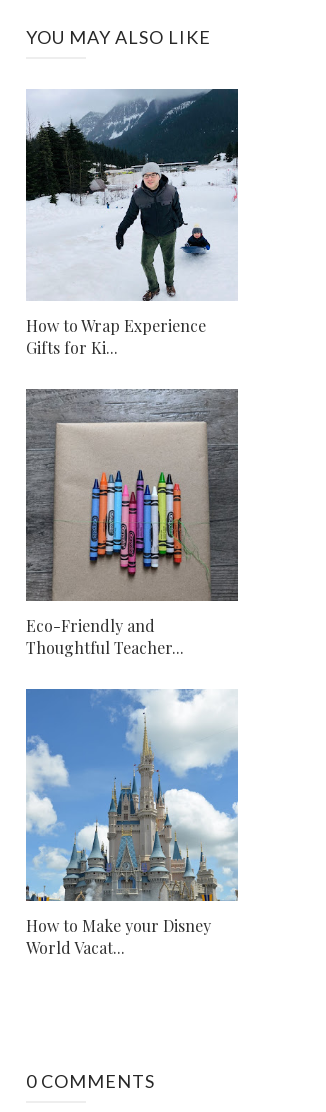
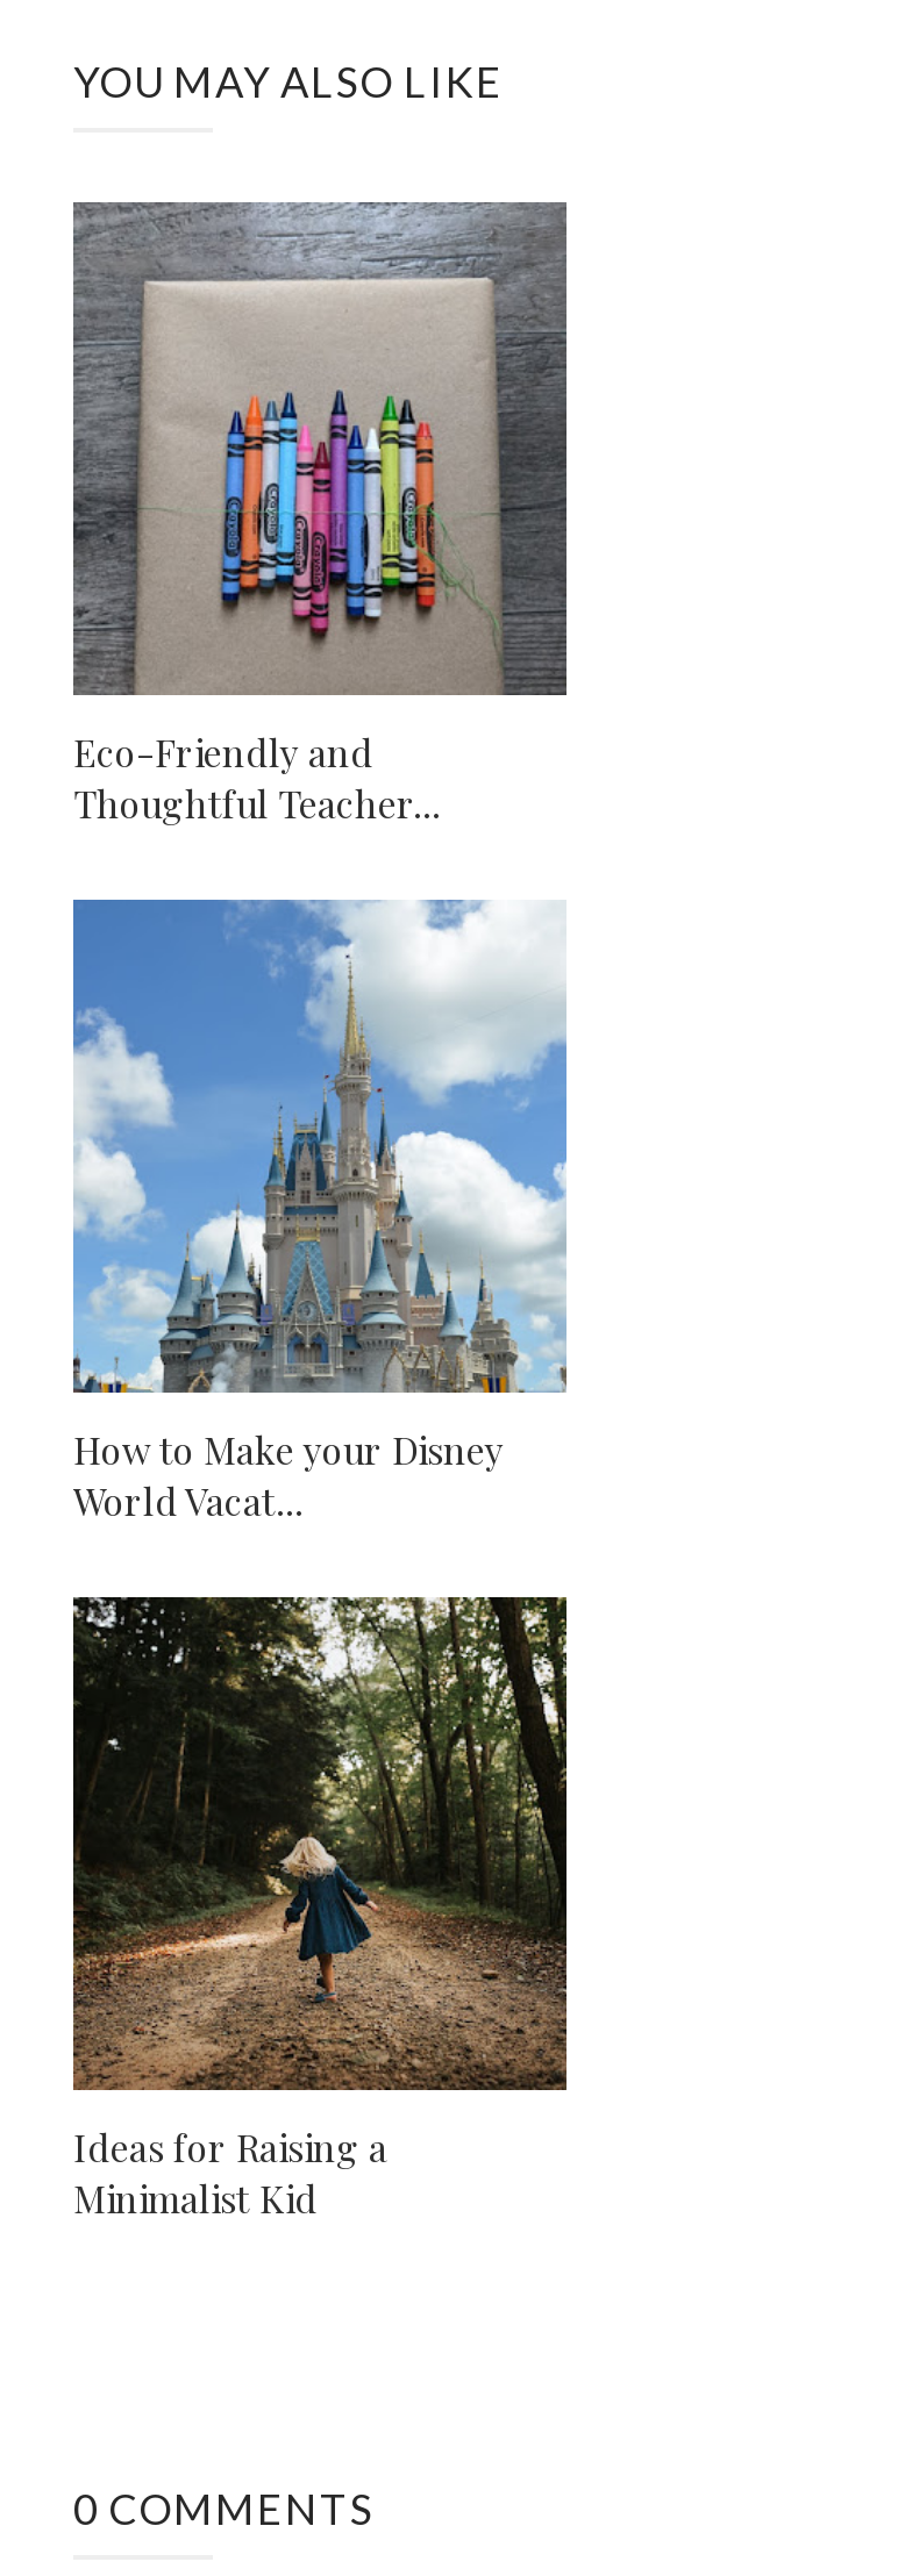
- [image]
- How to Wrap Experience
- Gifts for Ki...

moved up: [image] | Eco-Friendly and | Thoughtful Teacher... | How to Make your Disney | World Vacat...

+ [image]
+ Ideas for Raising a
+ Minimalist Kid
